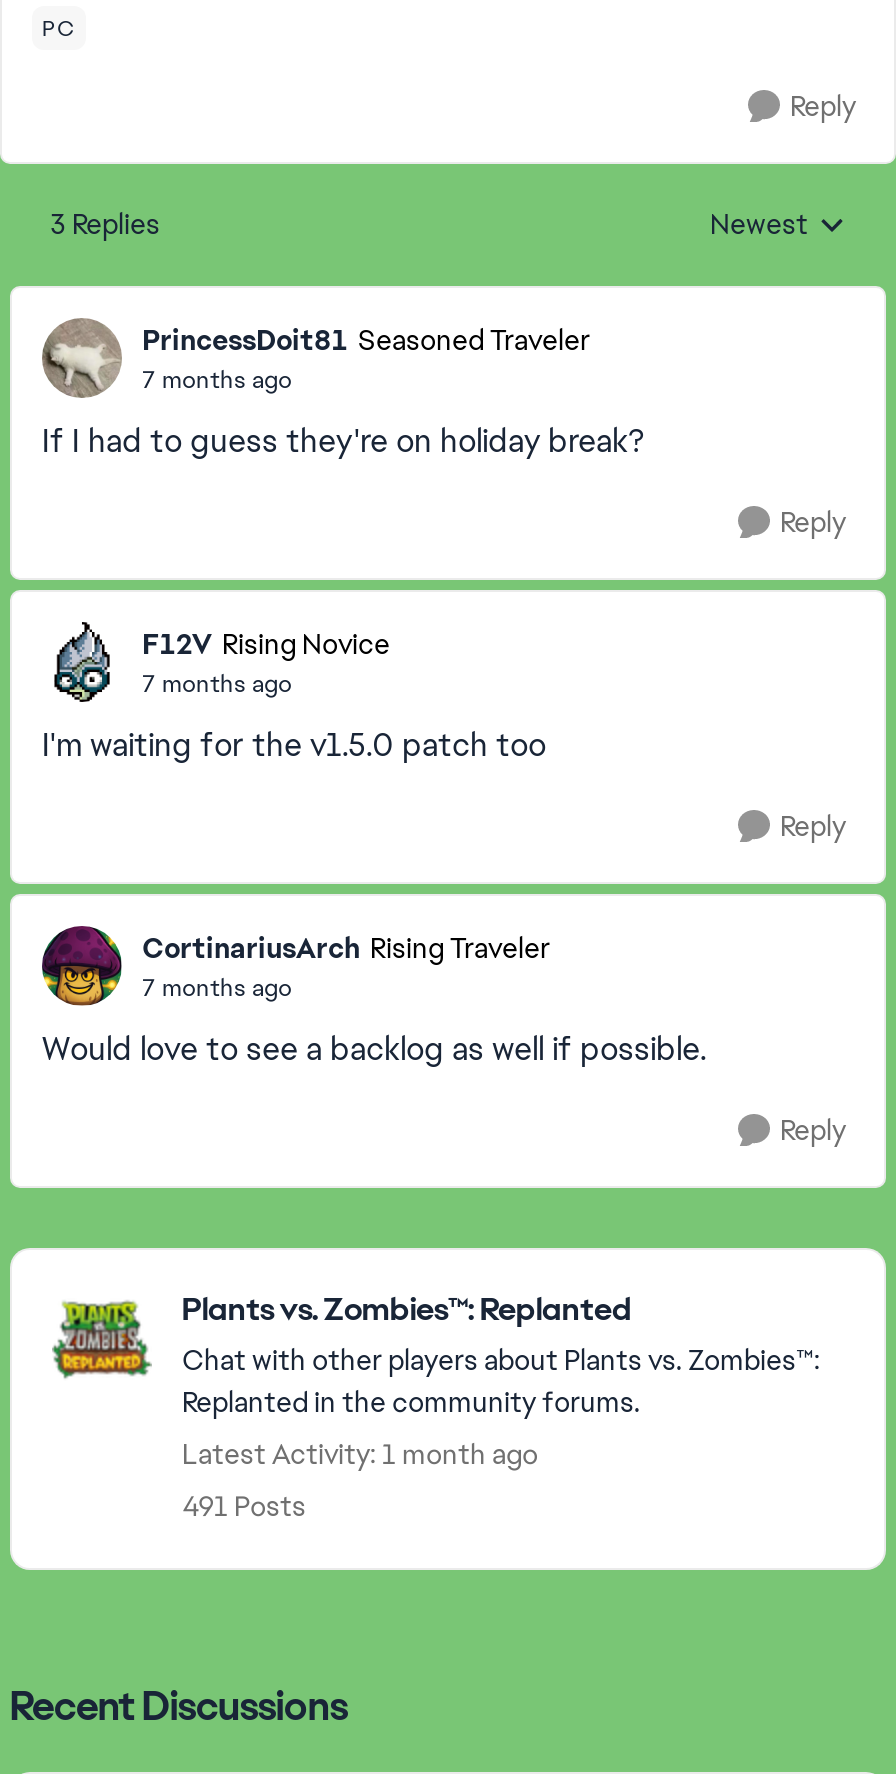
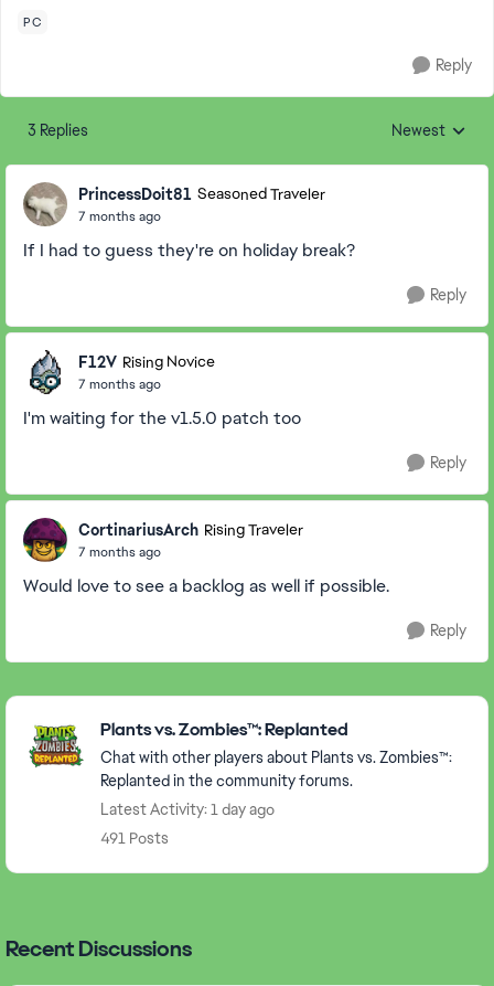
- Latest Activity: 1 month ago
+ Latest Activity: 1 day ago
